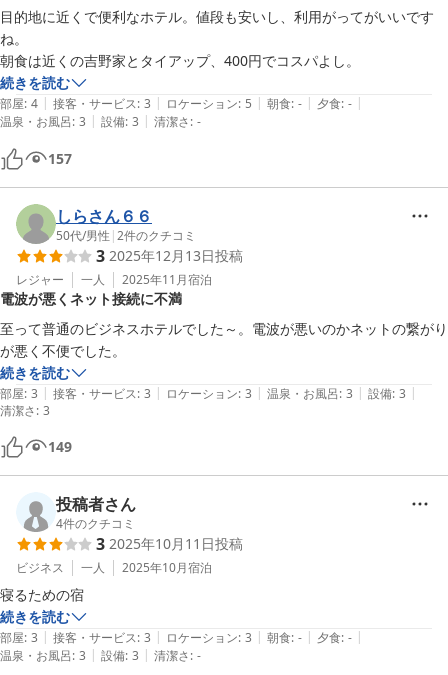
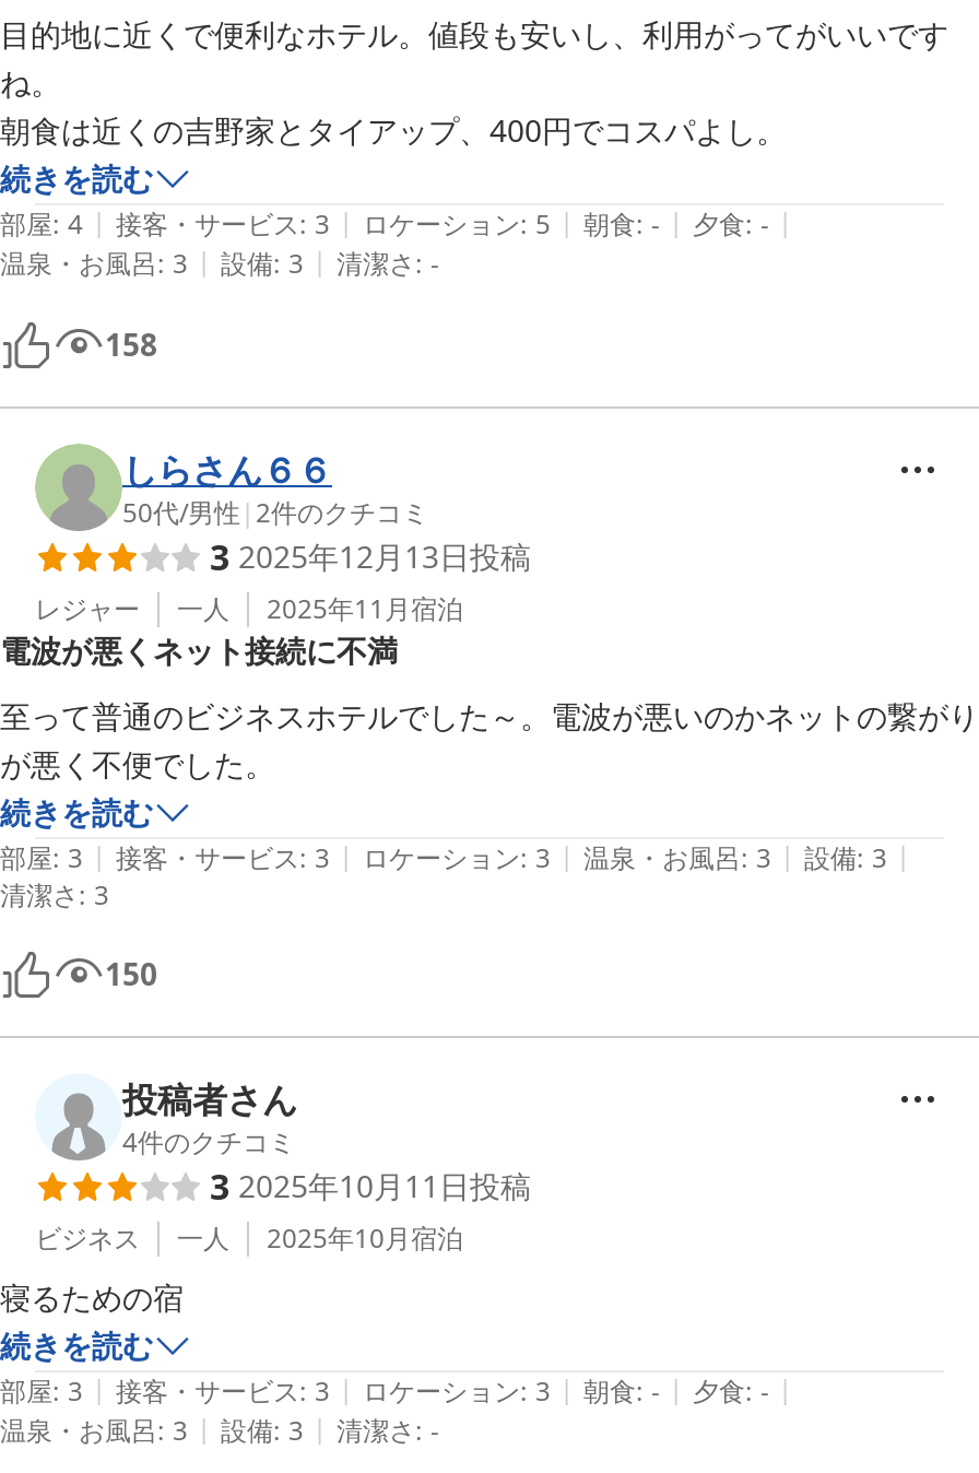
- 157
+ 158

- 149
+ 150
